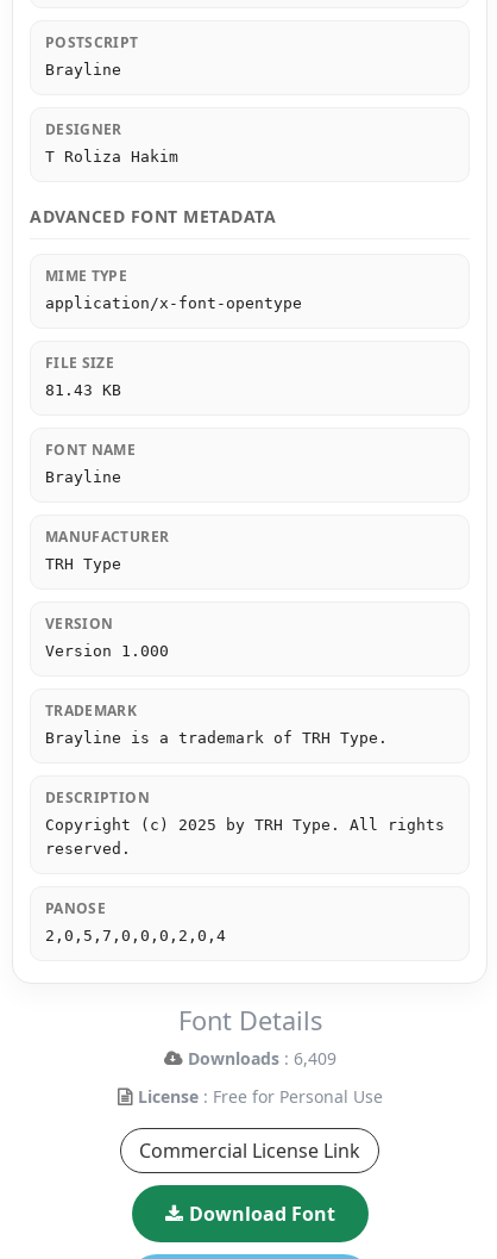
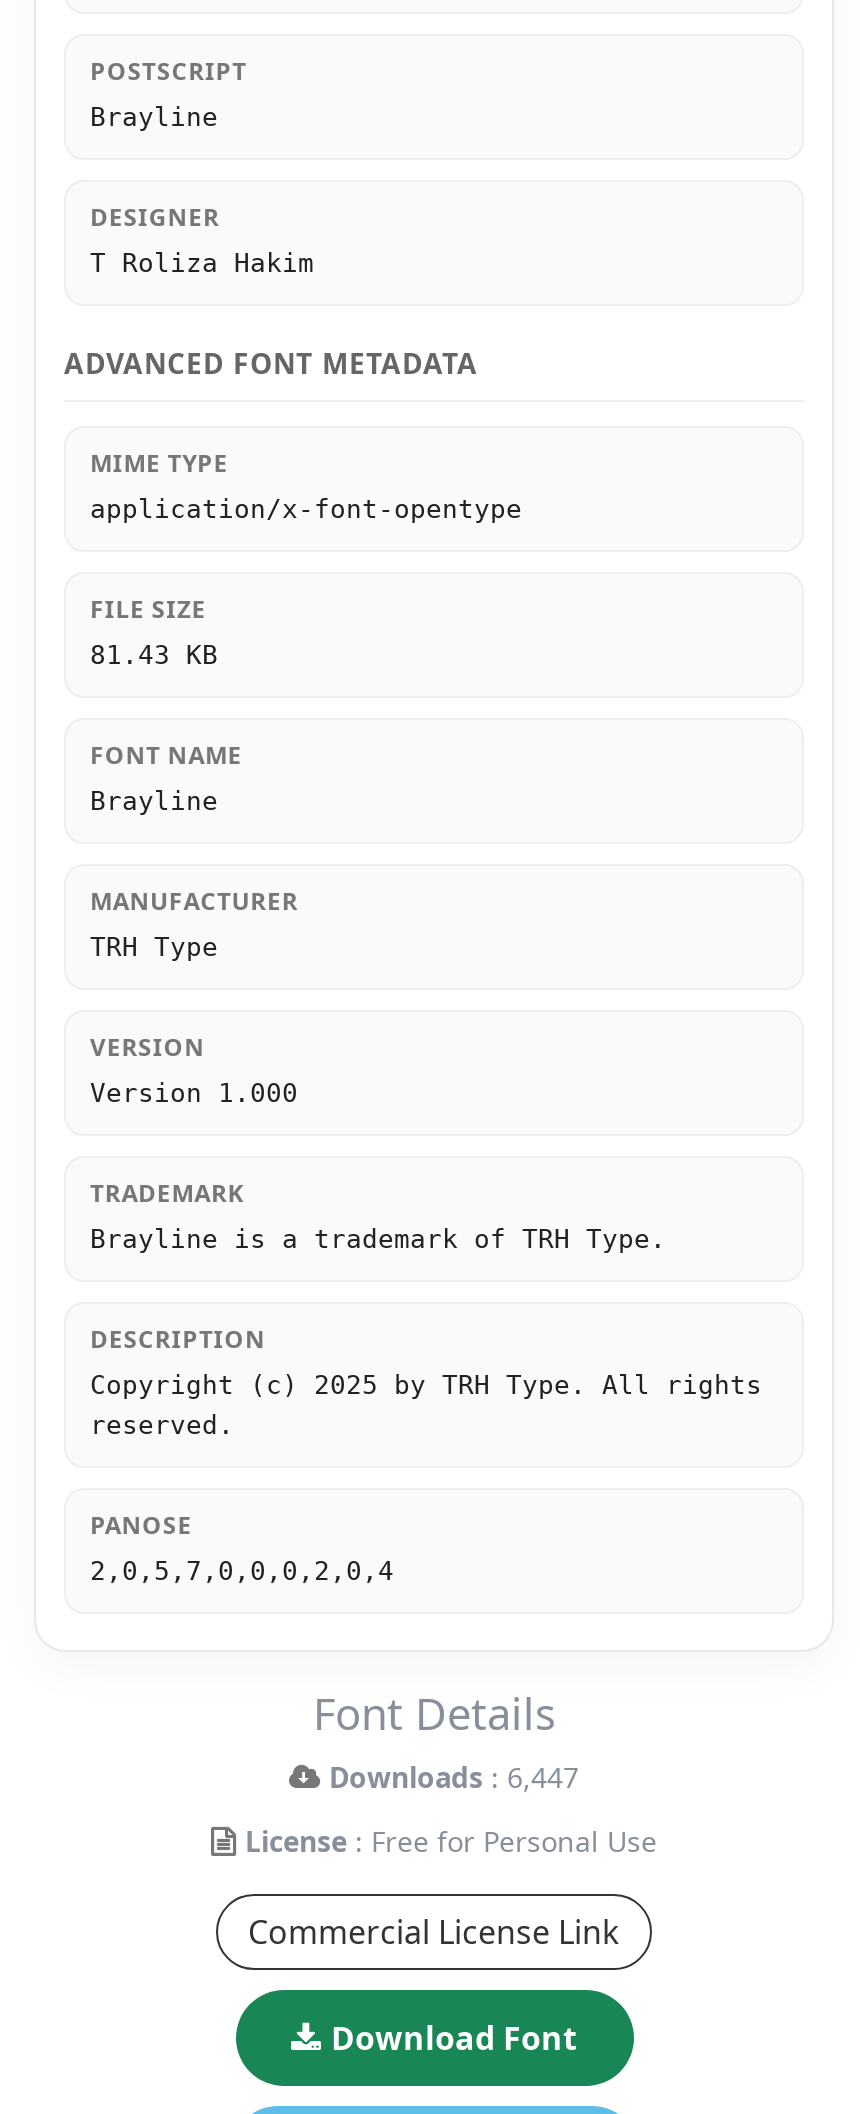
- Downloads : 6,409
+ Downloads : 6,447
